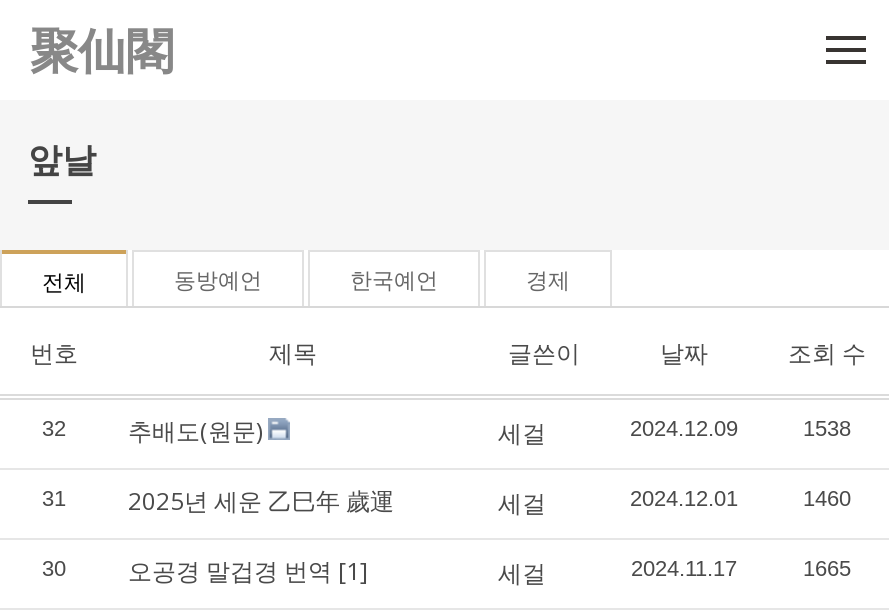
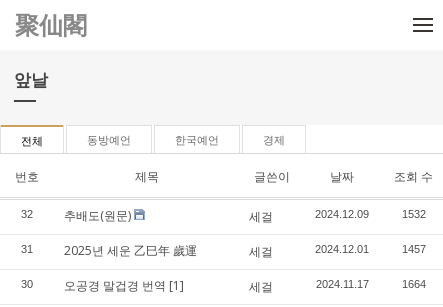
- 1538
+ 1532

- 1460
+ 1457

- 1665
+ 1664
